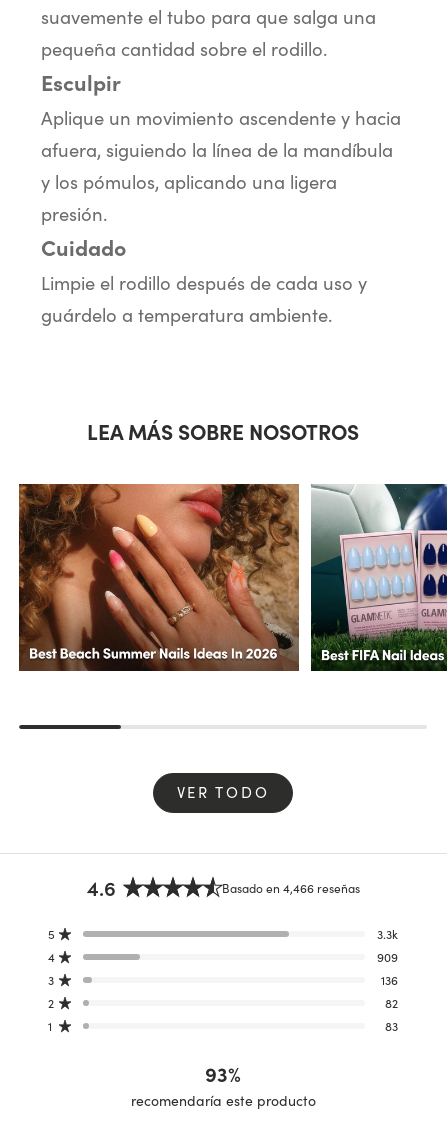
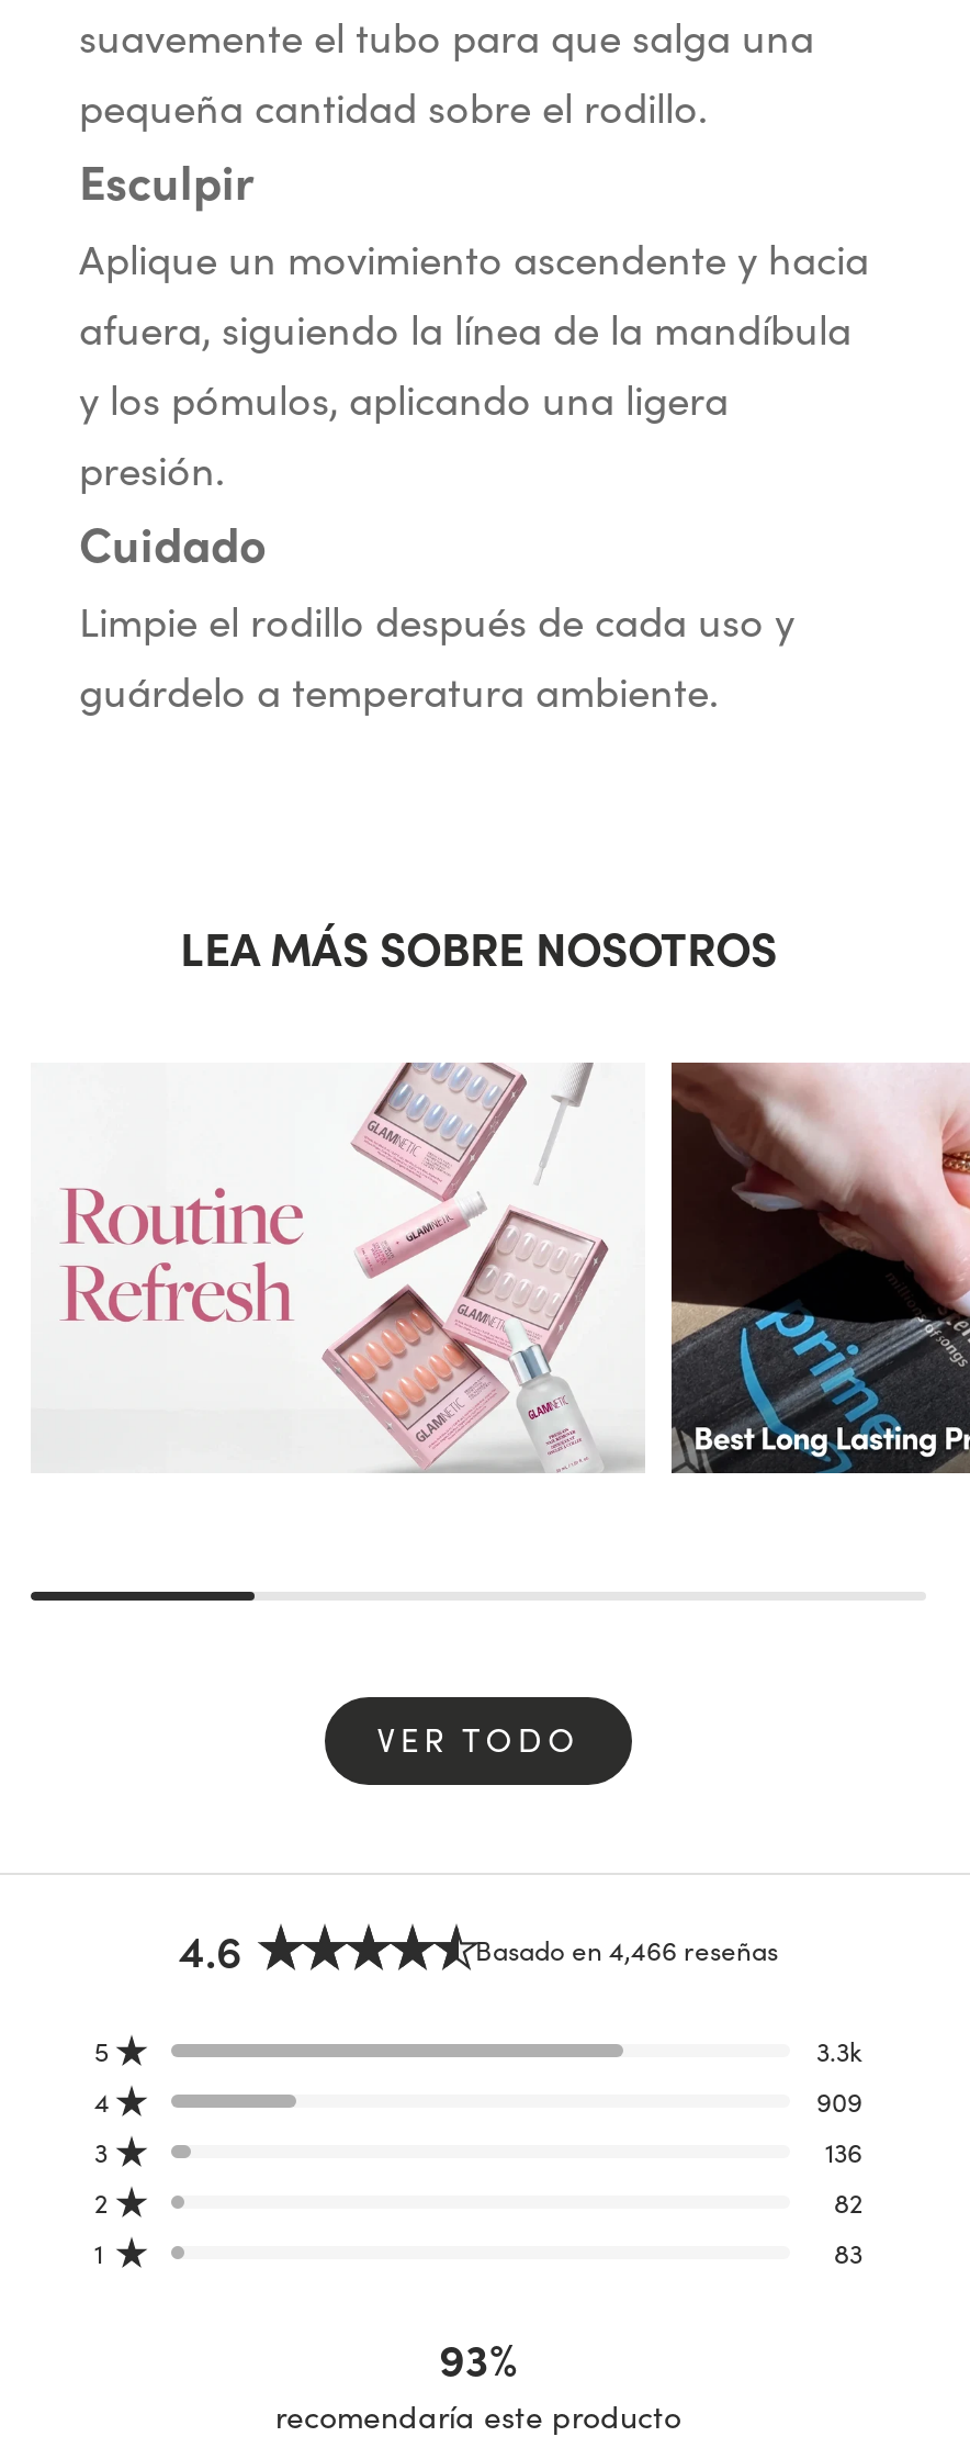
- [image]
+ [image]

- [image]
+ [image]
